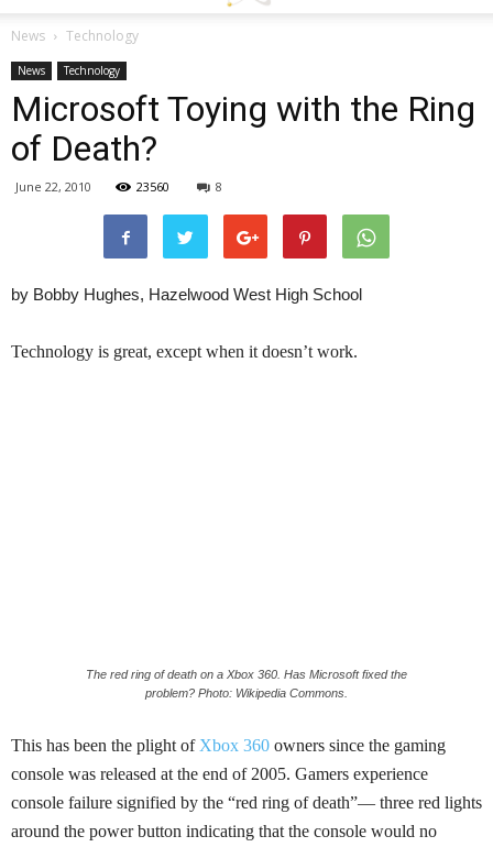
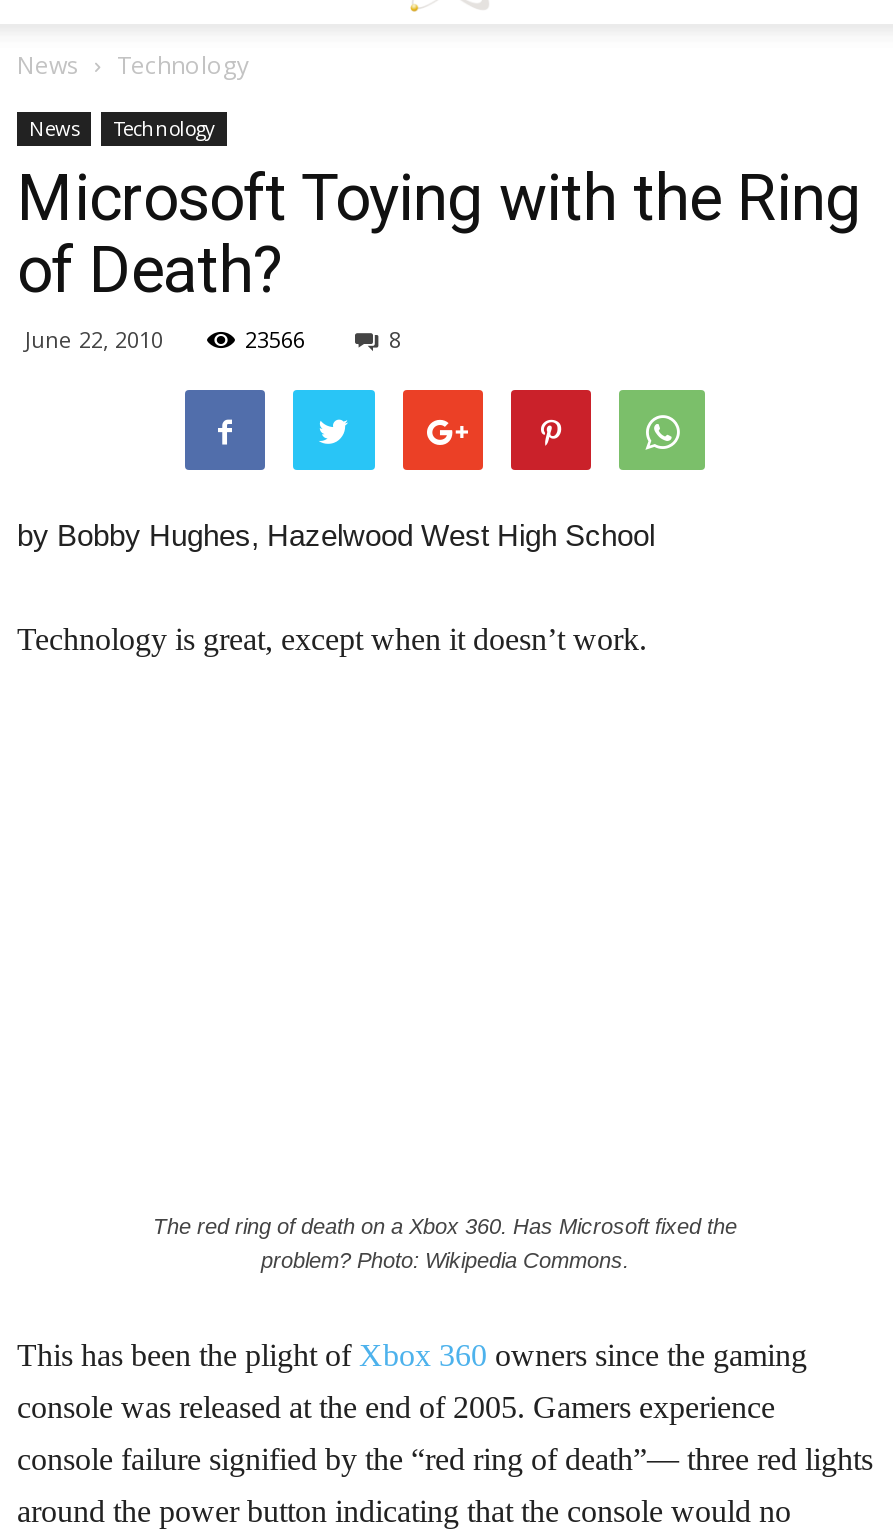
- 23560
+ 23566
